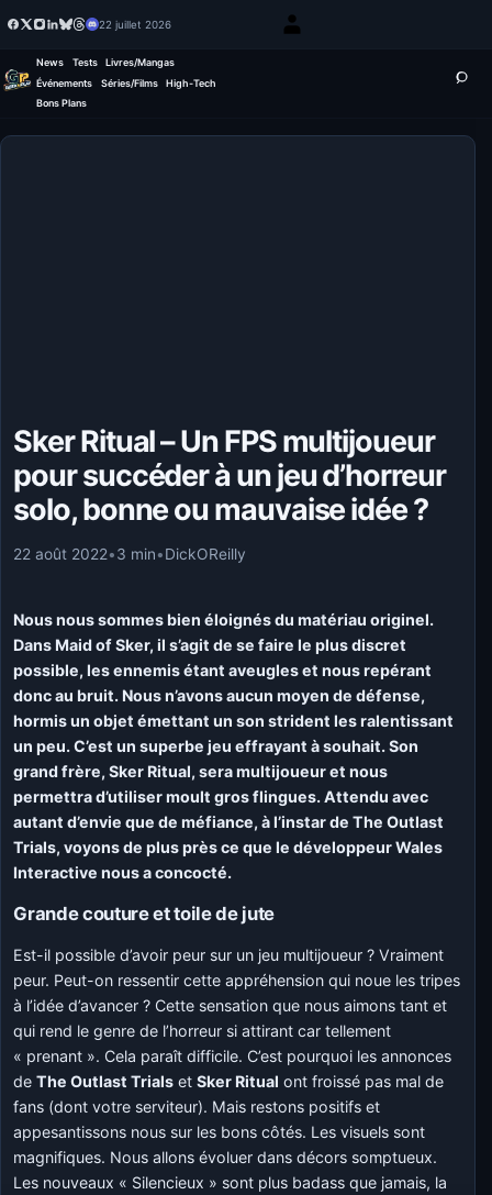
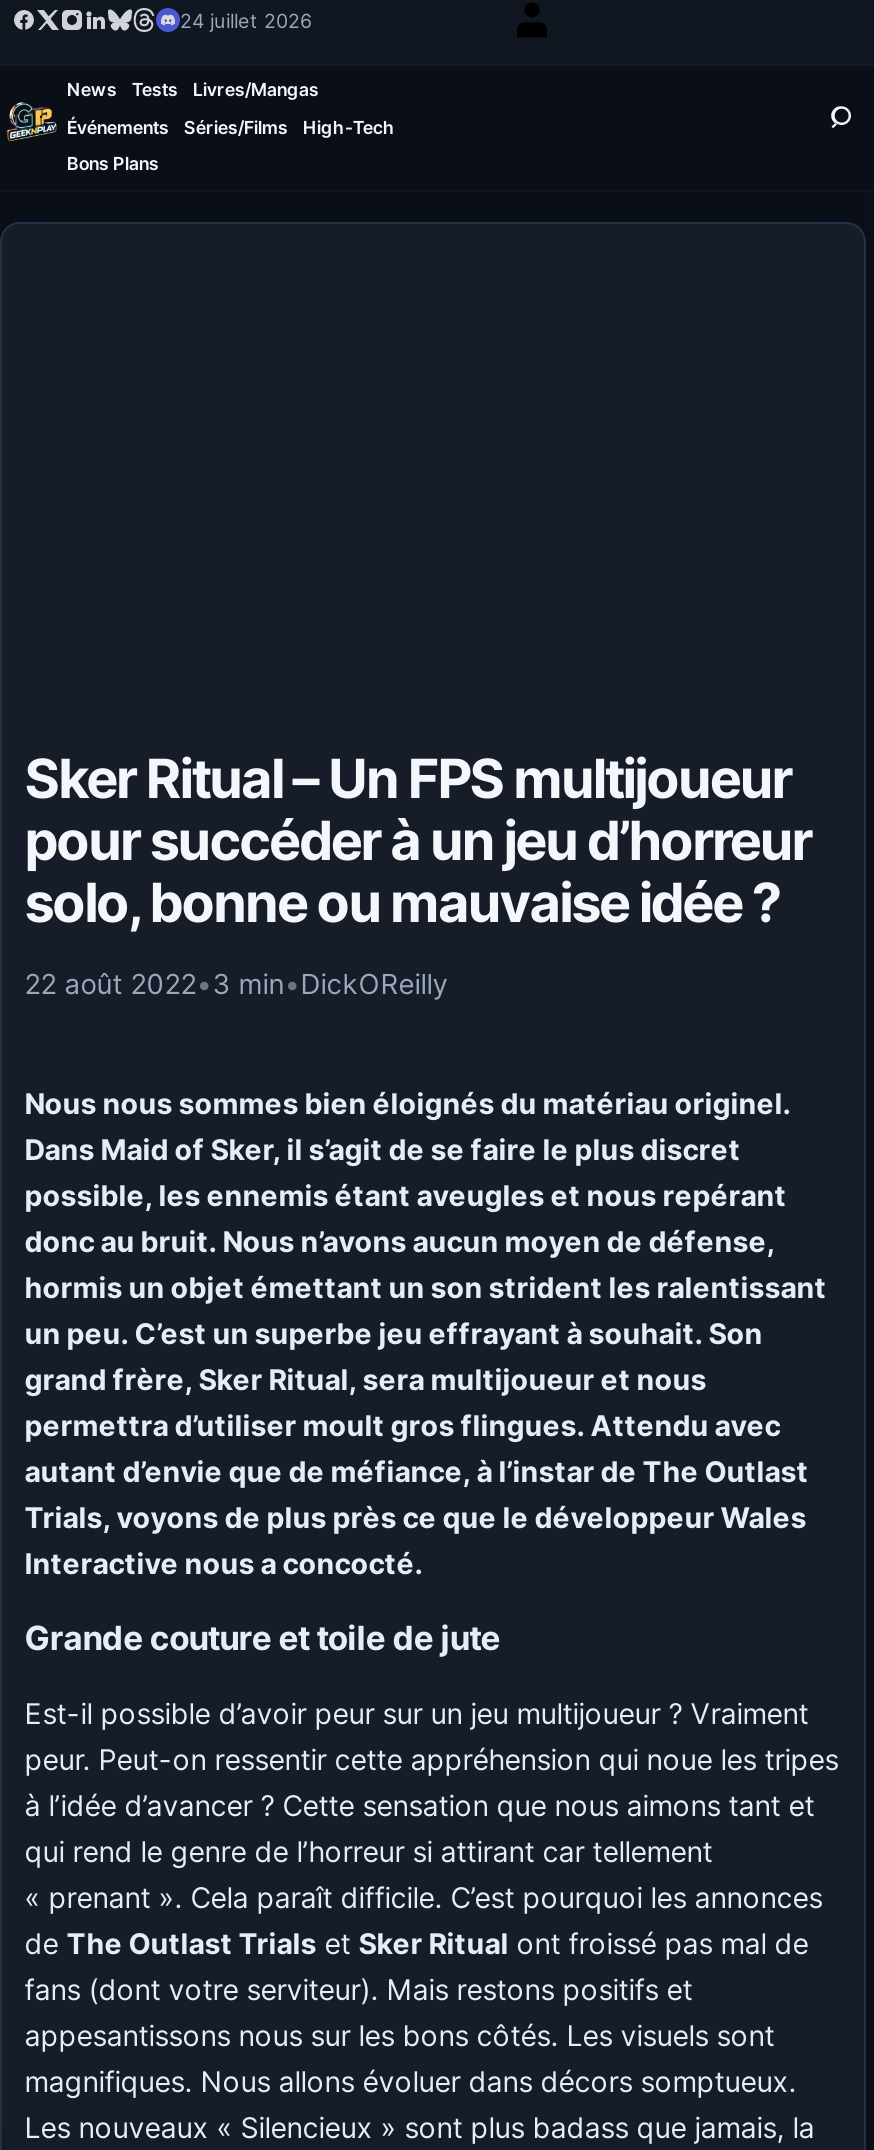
- 22 juillet 2026
+ 24 juillet 2026
